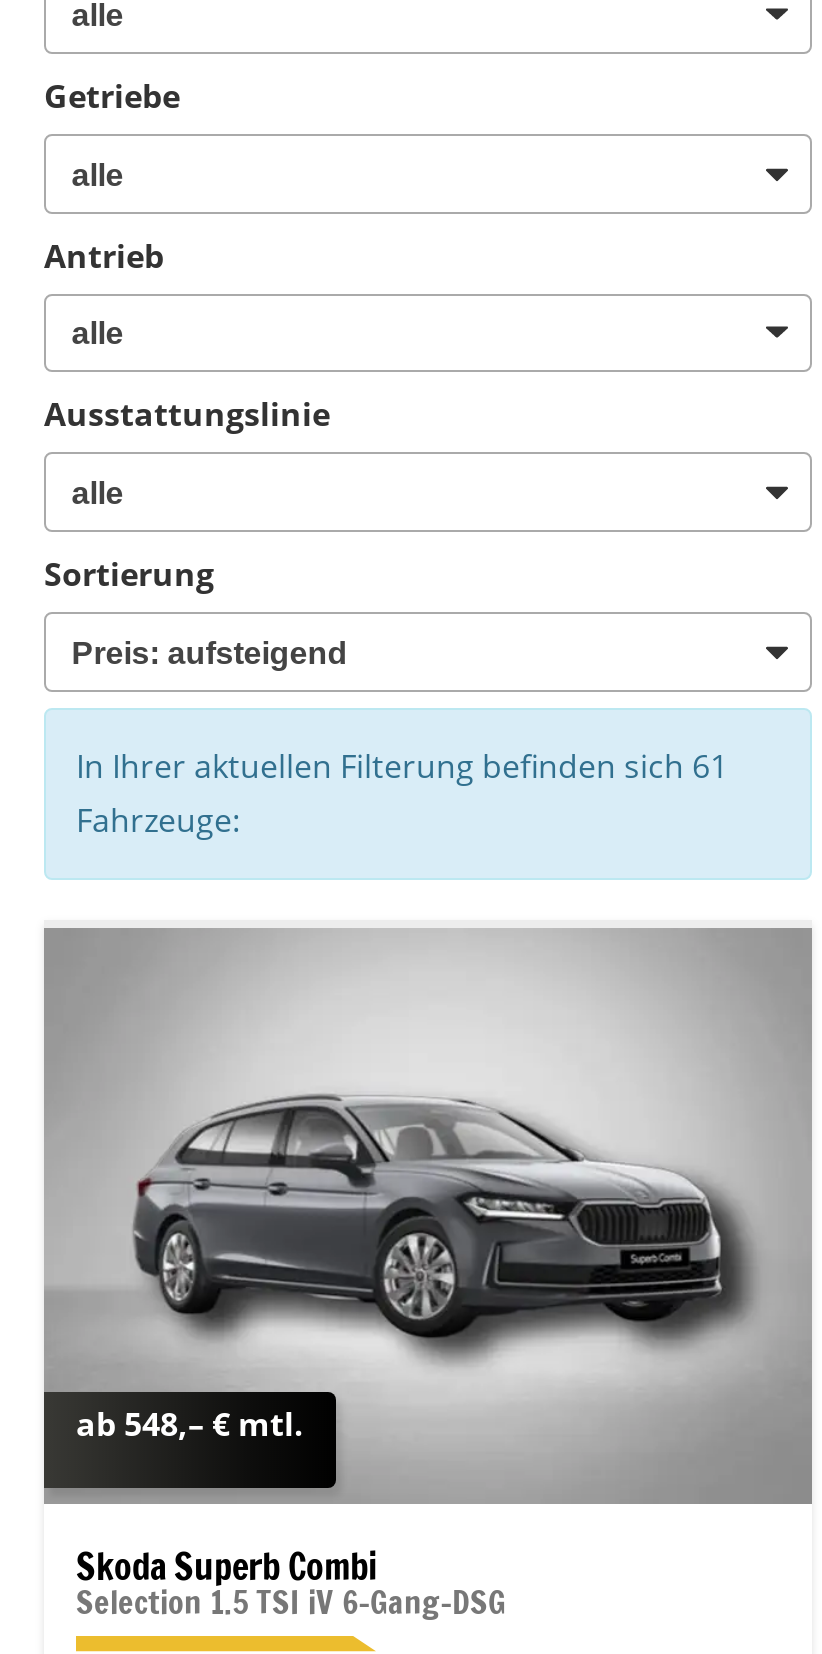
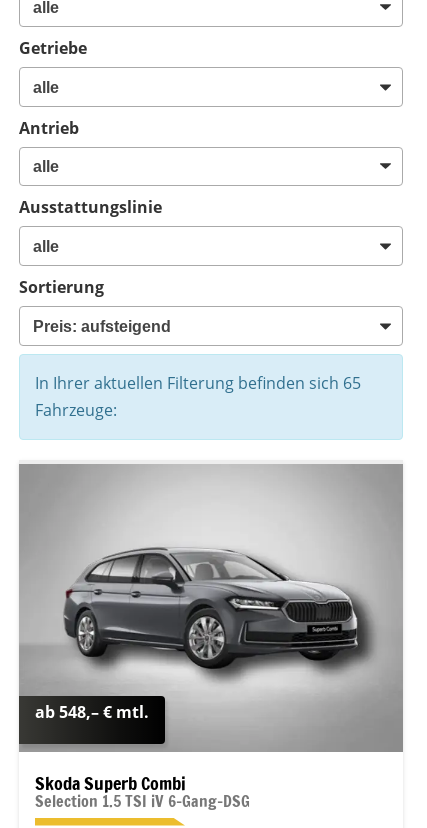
- In Ihrer aktuellen Filterung befinden sich 61
+ In Ihrer aktuellen Filterung befinden sich 65
